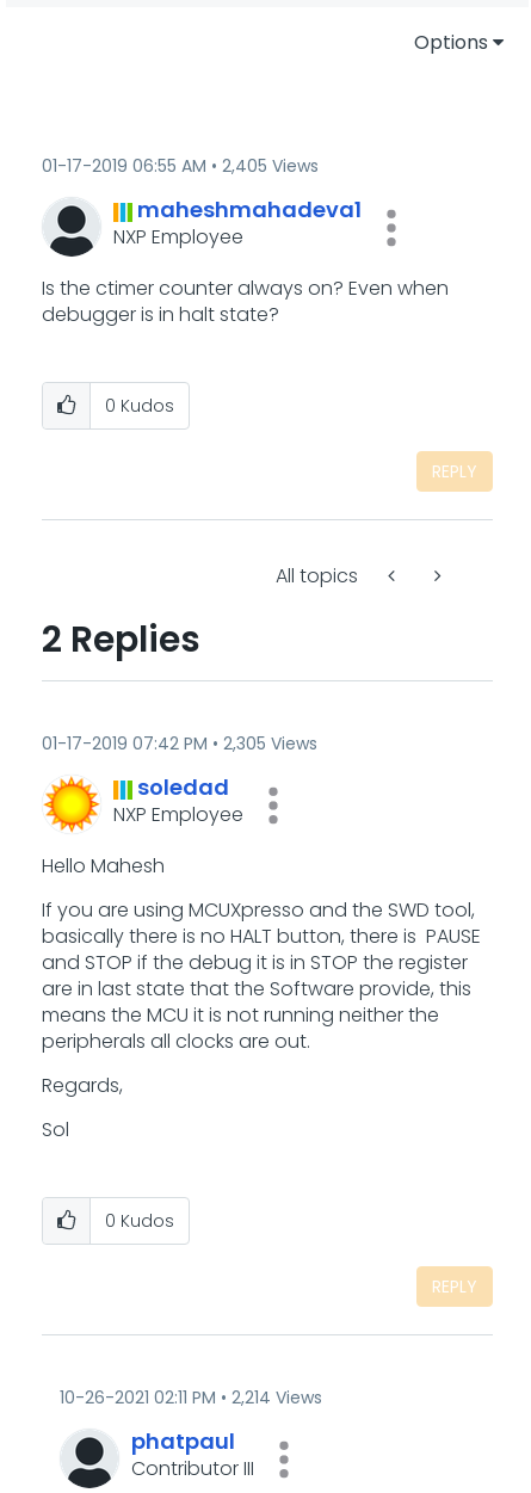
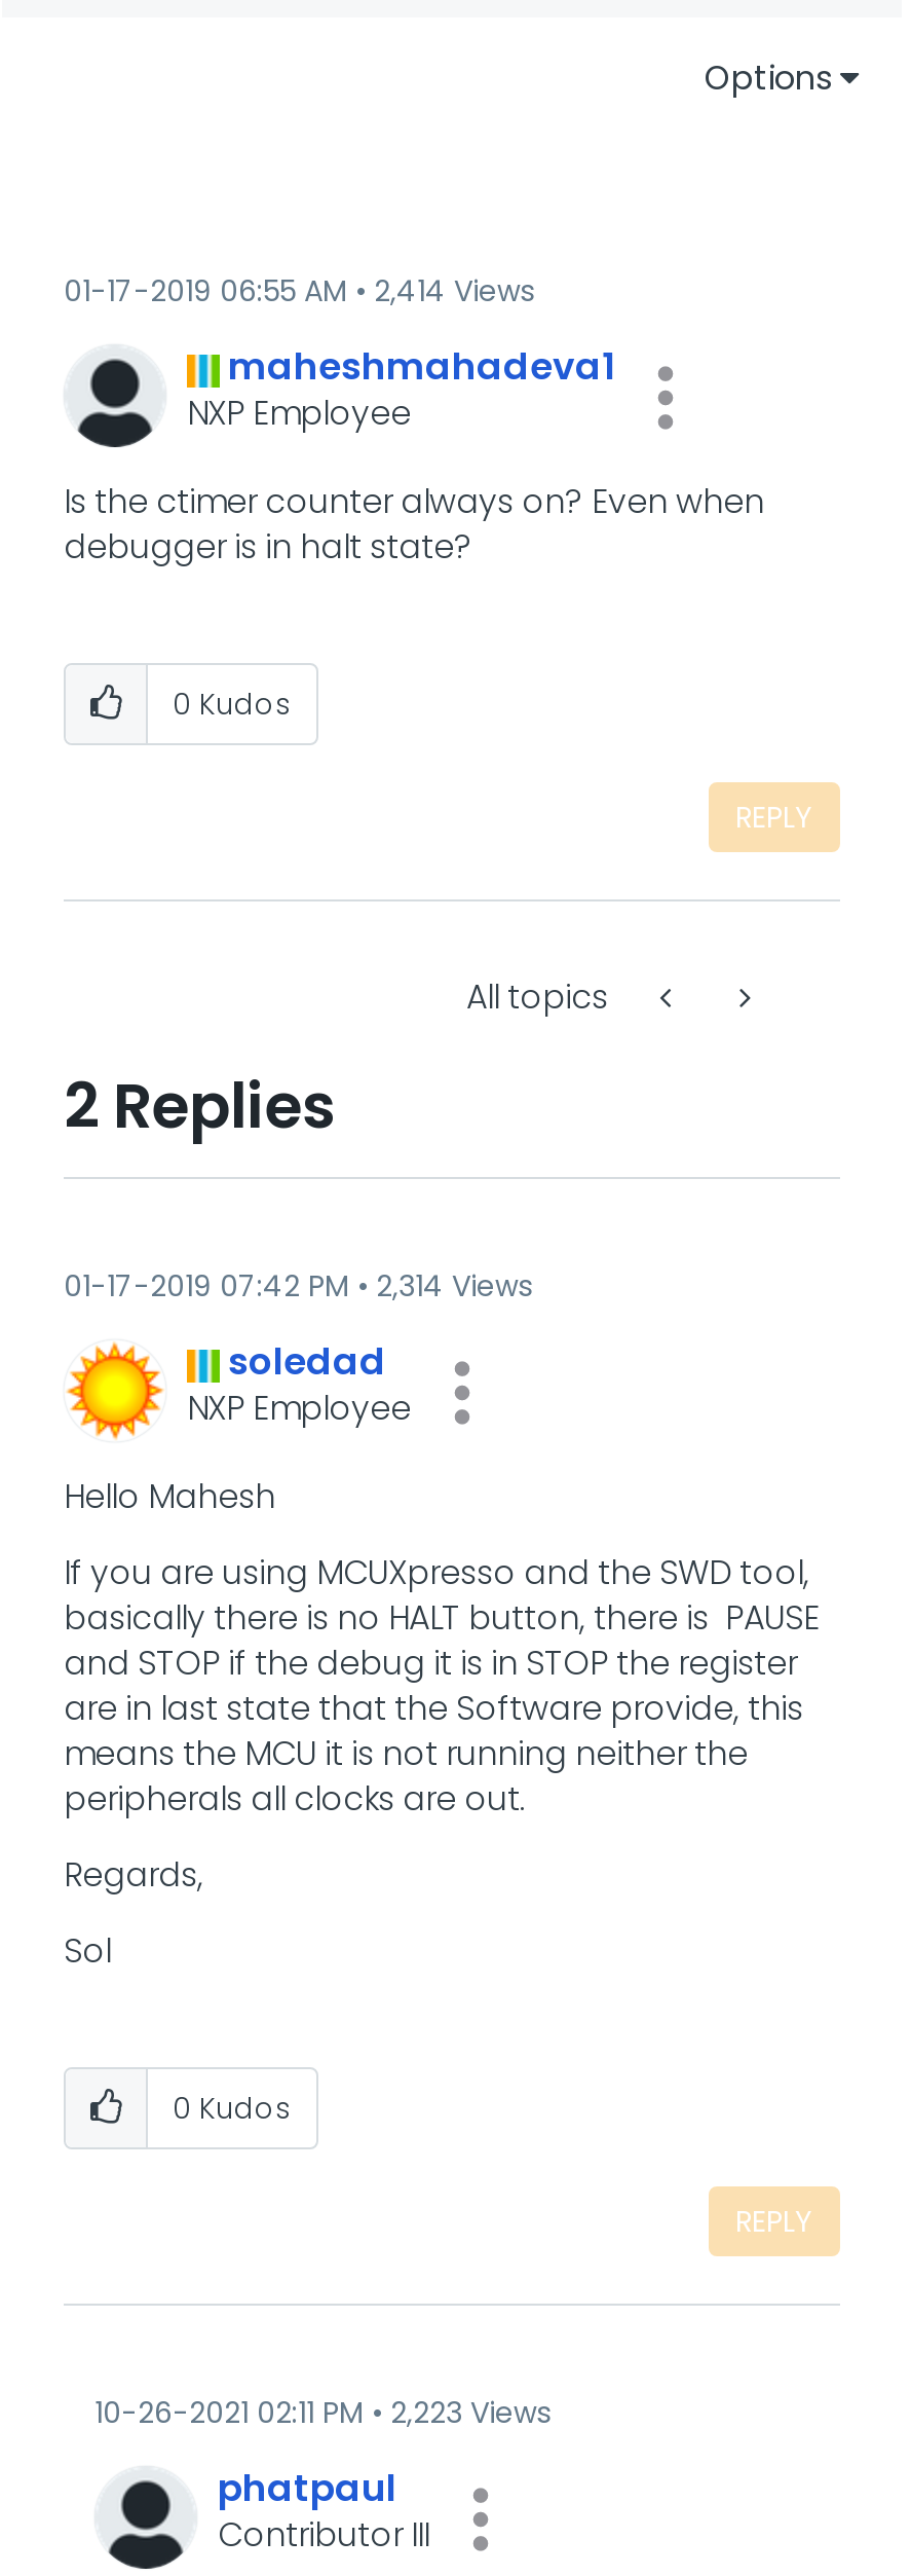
- 01-17-2019 06:55 AM 2,405 Views
+ 01-17-2019 06:55 AM 2,414 Views

- 01-17-2019 07:42 PM 2,305 Views
+ 01-17-2019 07:42 PM 2,314 Views

- 10-26-2021 02:11 PM 2,214 Views
+ 10-26-2021 02:11 PM 2,223 Views
